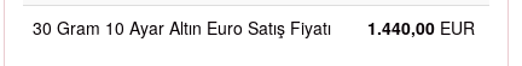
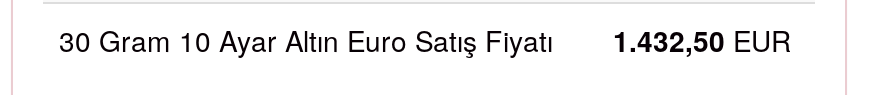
- 30 Gram 10 Ayar Altın Euro Satış Fiyatı 1.440,00 EUR
+ 30 Gram 10 Ayar Altın Euro Satış Fiyatı 1.432,50 EUR
